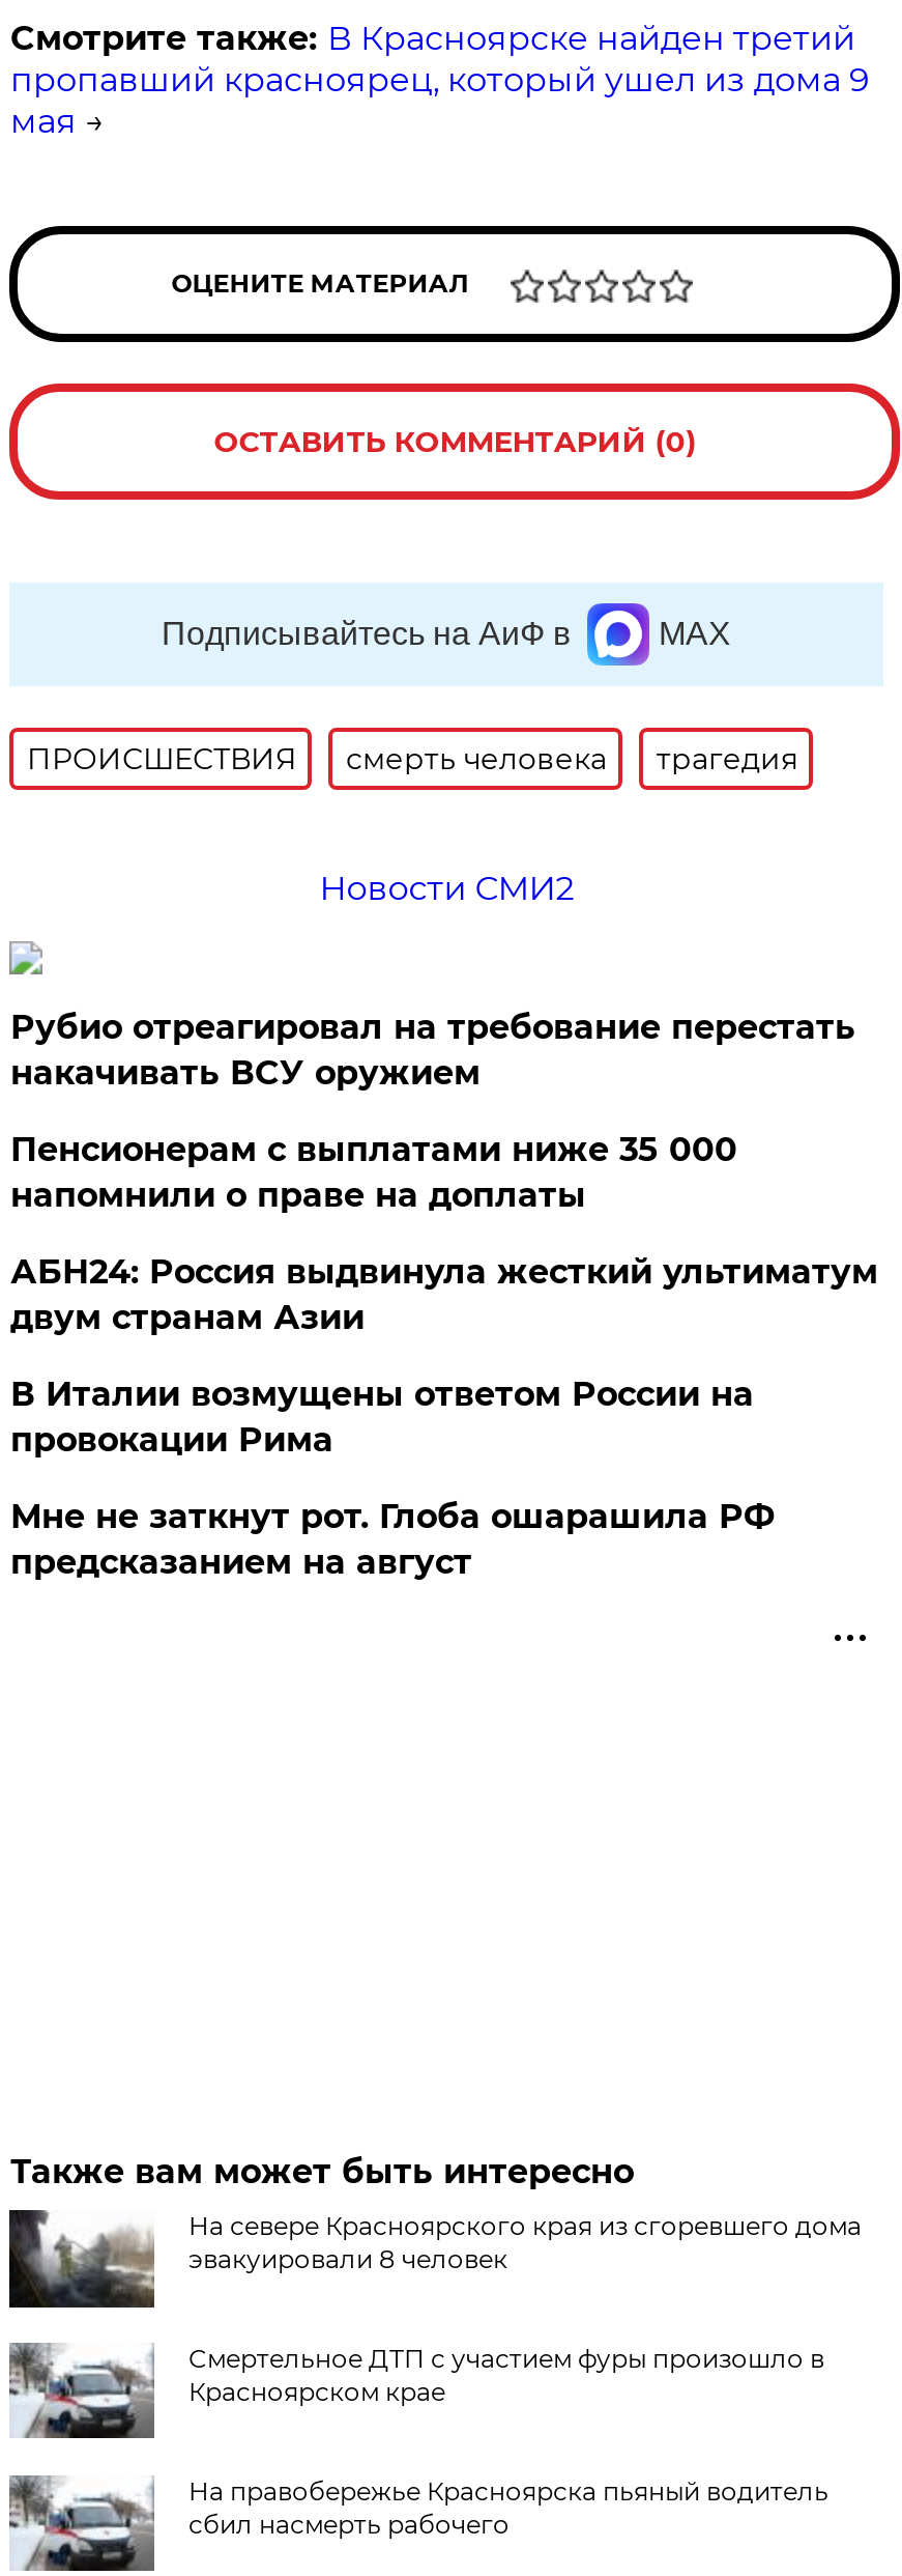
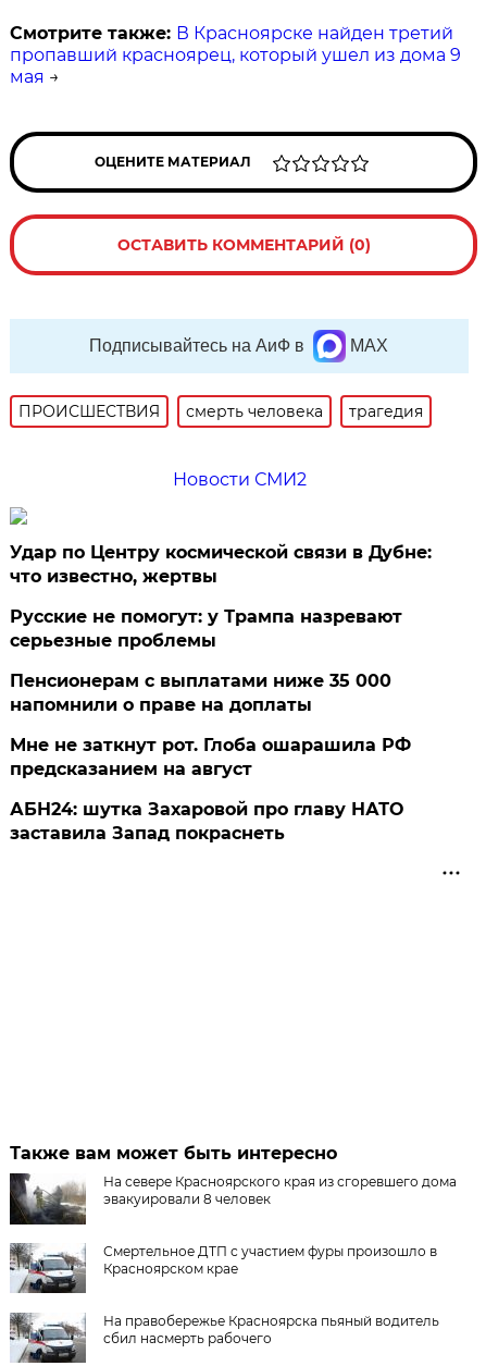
- Рубио отреагировал на требование перестать
- накачивать ВСУ оружием
+ Удар по Центру космической связи в Дубне:
+ что известно, жертвы
+ Русские не помогут: у Трампа назревают
+ серьезные проблемы

moved down: Пенсионерам с выплатами ниже 35 000 | напомнили о праве на доплаты

- АБН24: Россия выдвинула жесткий ультиматум
- двум странам Азии
- В Италии возмущены ответом России на
- провокации Рима

moved up: Мне не заткнут рот. Глоба ошарашила РФ | предсказанием на август

+ АБН24: шутка Захаровой про главу НАТО
+ заставила Запад покраснеть
